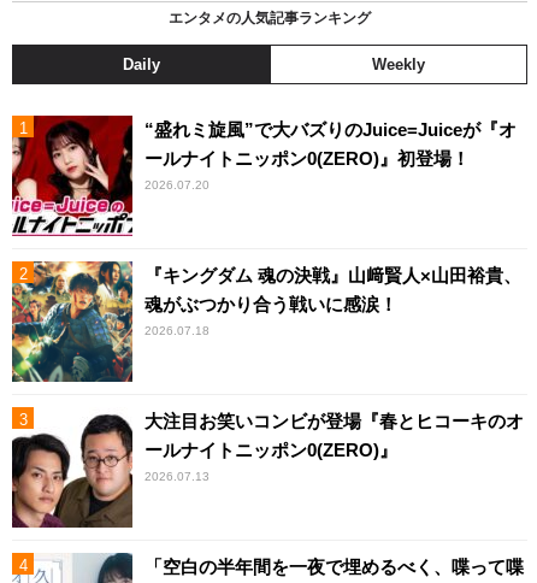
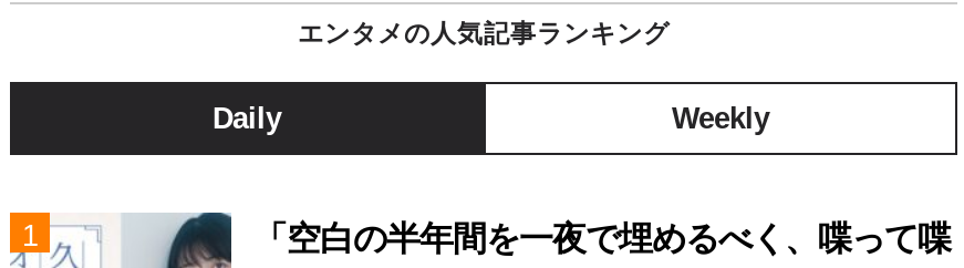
- [image]
- “盛れミ旋風”で大バズりのJuice=Juiceが『オ
- ールナイトニッポン0(ZERO)』初登場！
- 2026.07.20

- [image]
- 『キングダム 魂の決戦』山﨑賢人×山田裕貴、
- 魂がぶつかり合う戦いに感涙！
- 2026.07.18

- [image]
- 大注目お笑いコンビが登場『春とヒコーキのオ
- ールナイトニッポン0(ZERO)』
- 2026.07.13
